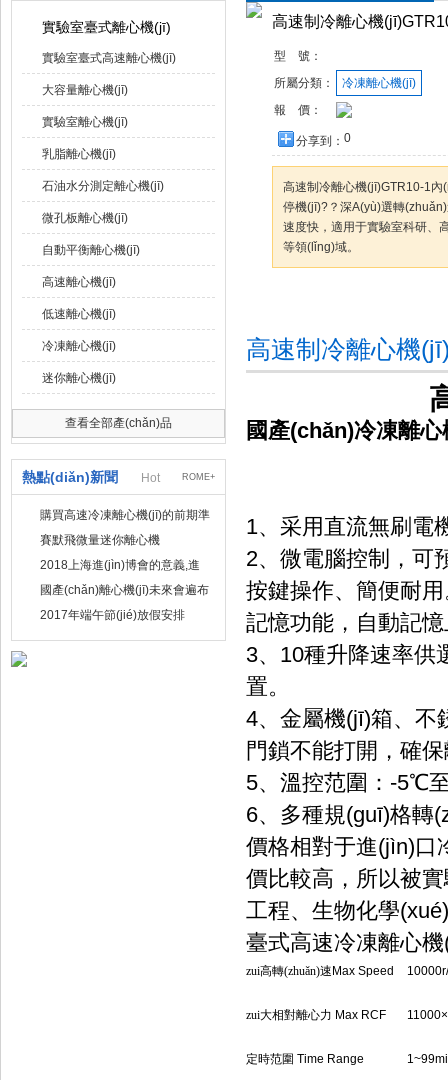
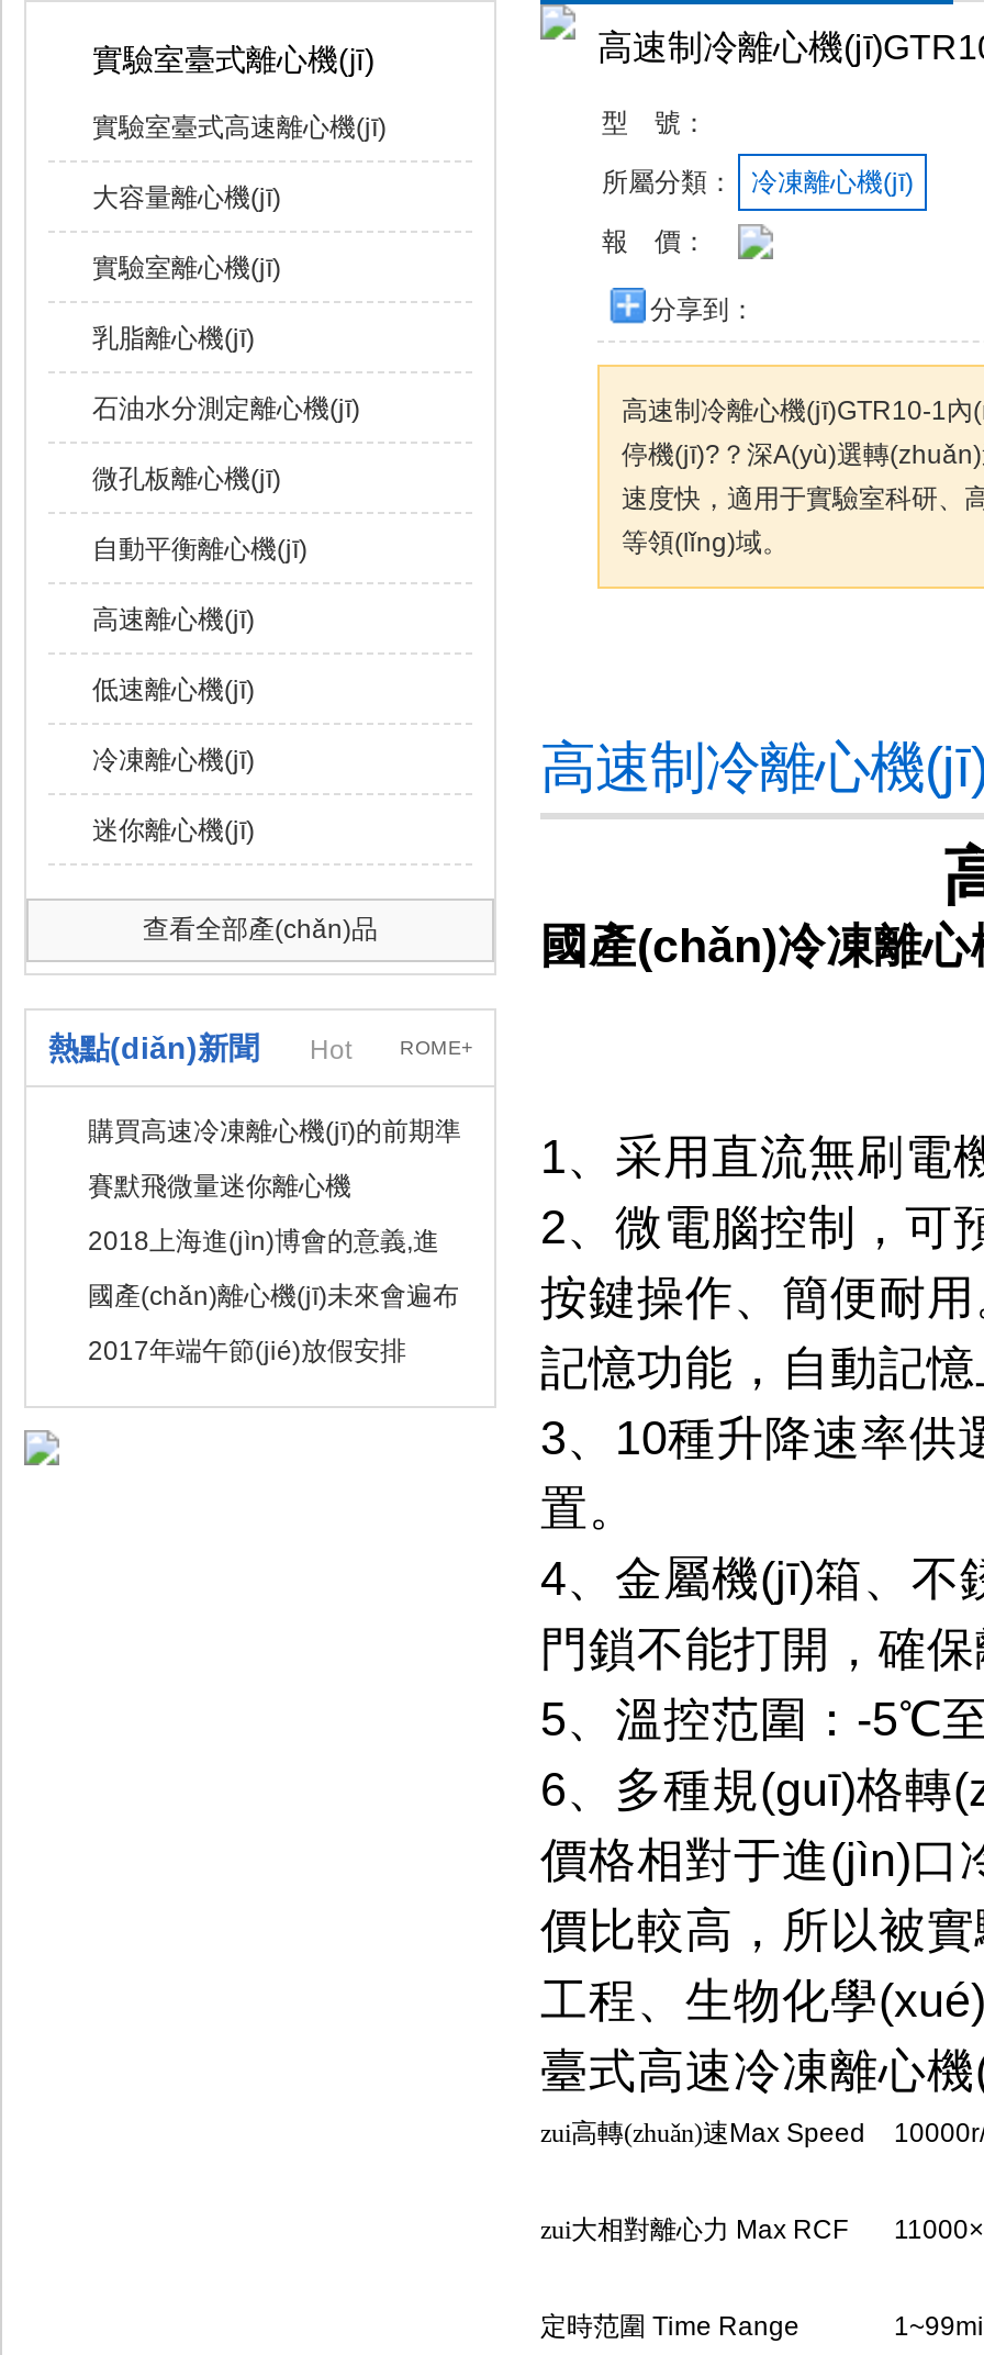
- 分享到：0
+ 分享到：
